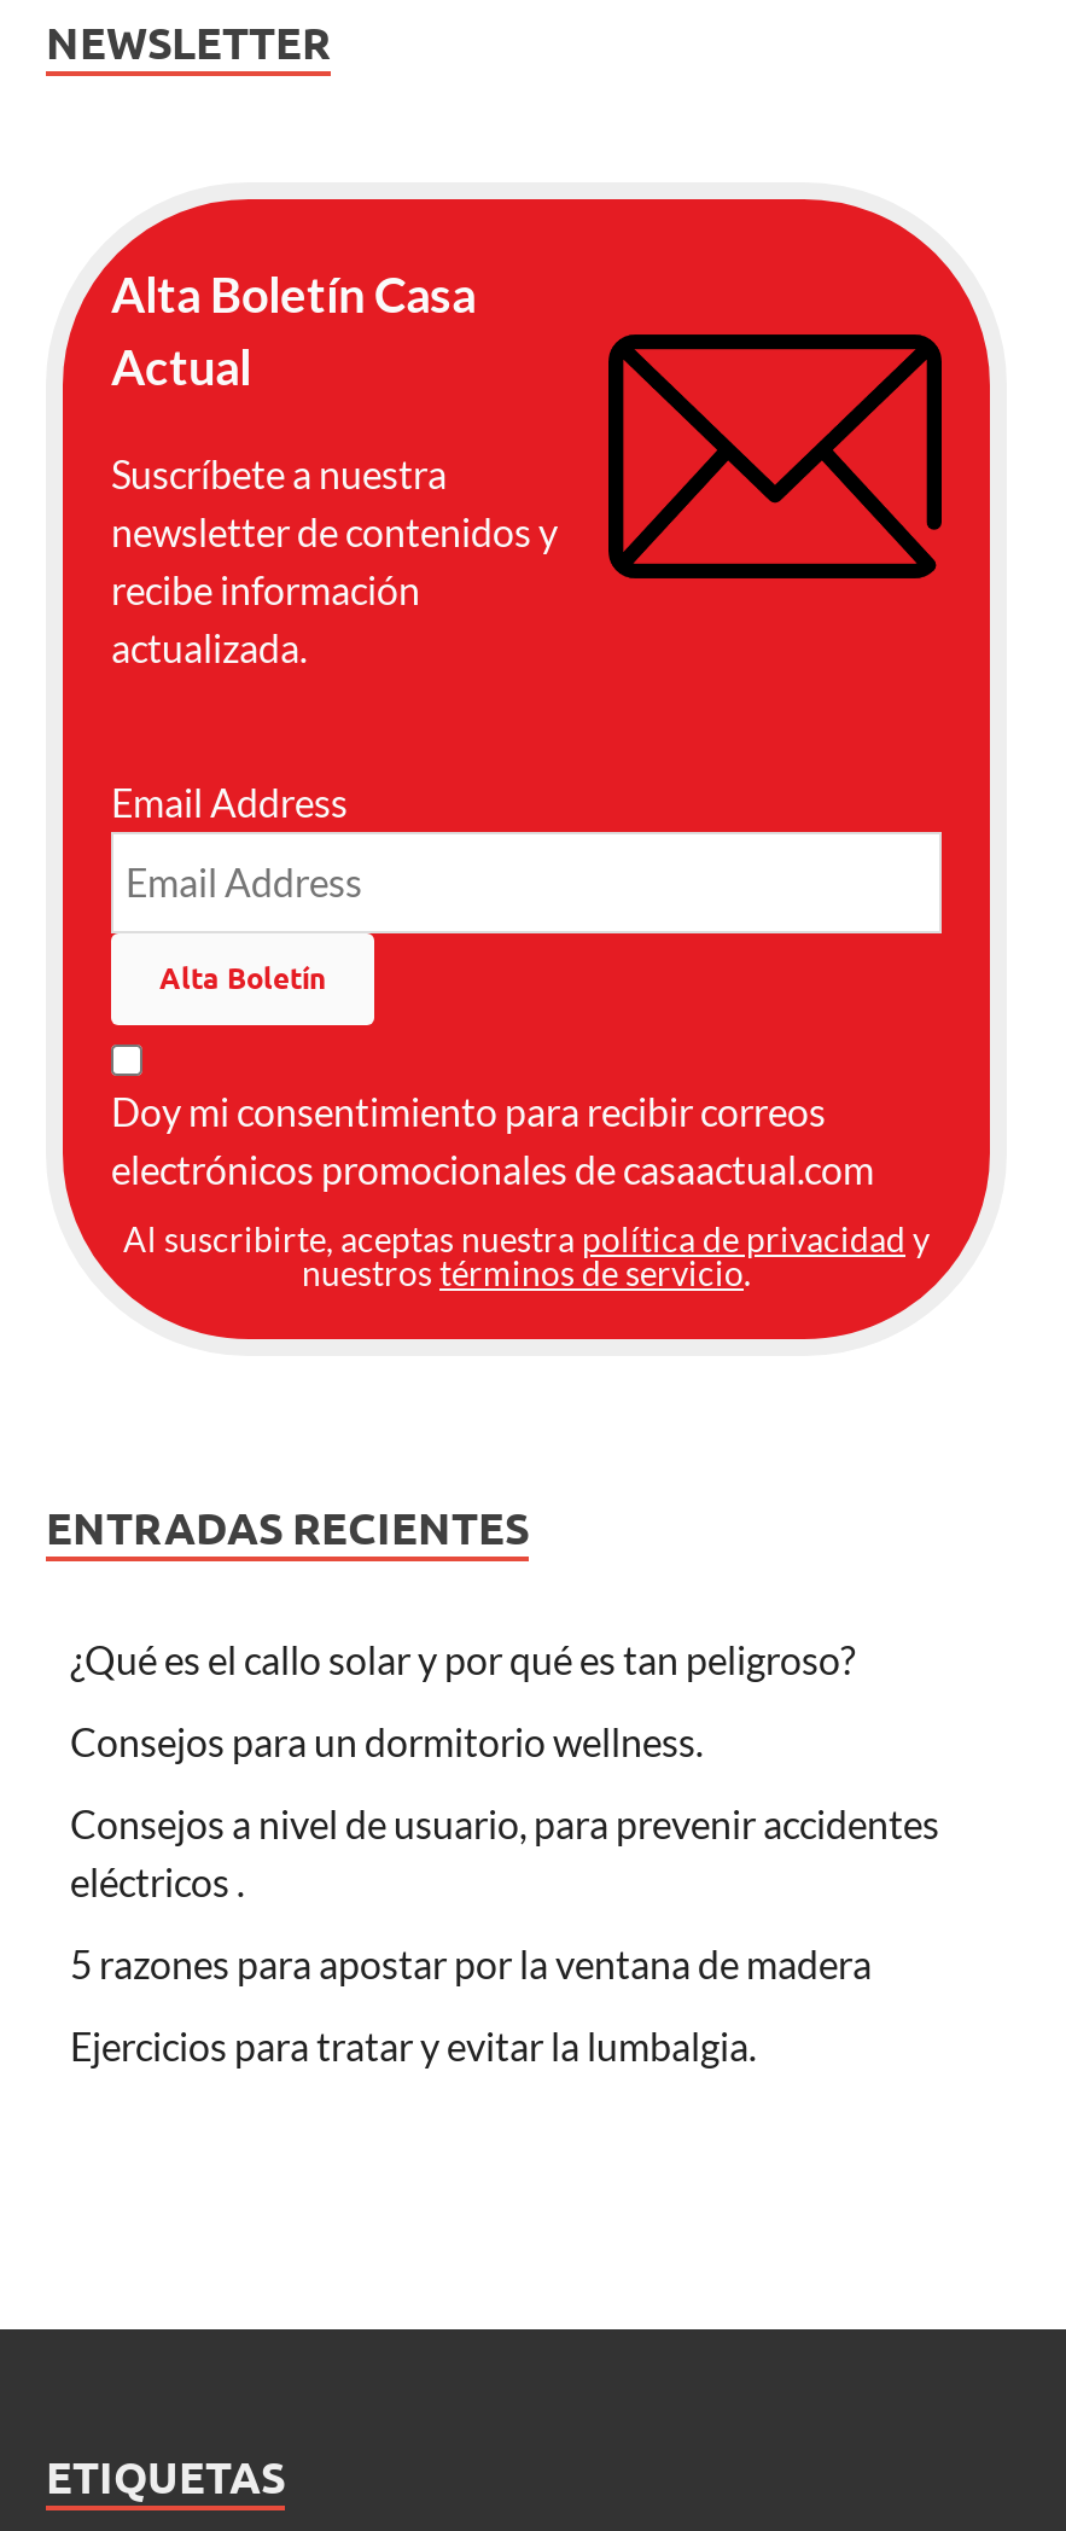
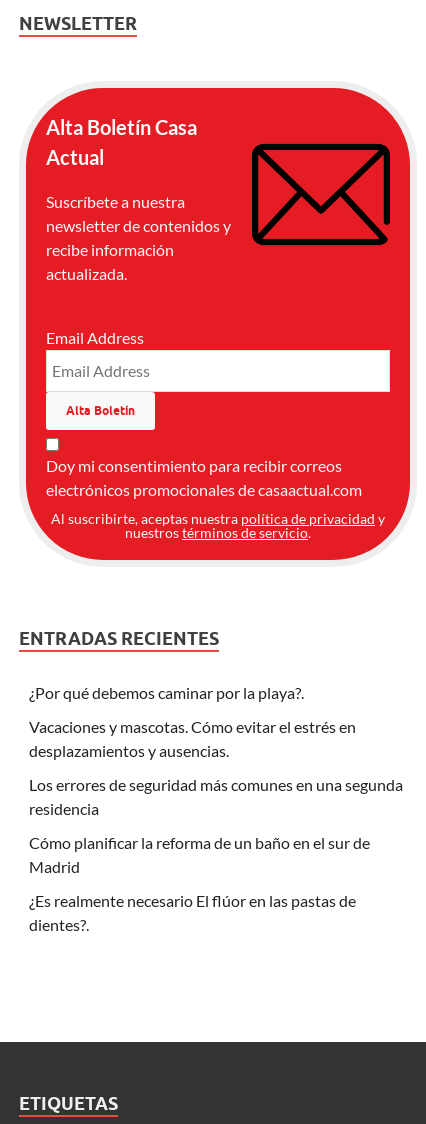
- ¿Qué es el callo solar y por qué es tan peligroso?
+ ¿Por qué debemos caminar por la playa?.

- Consejos para un dormitorio wellness.
+ Vacaciones y mascotas. Cómo evitar el estrés en
+ desplazamientos y ausencias.

- Consejos a nivel de usuario, para prevenir accidentes
- eléctricos .
+ Los errores de seguridad más comunes en una segunda
+ residencia

- 5 razones para apostar por la ventana de madera
+ Cómo planificar la reforma de un baño en el sur de
+ Madrid

- Ejercicios para tratar y evitar la lumbalgia.
+ ¿Es realmente necesario El flúor en las pastas de
+ dientes?.
